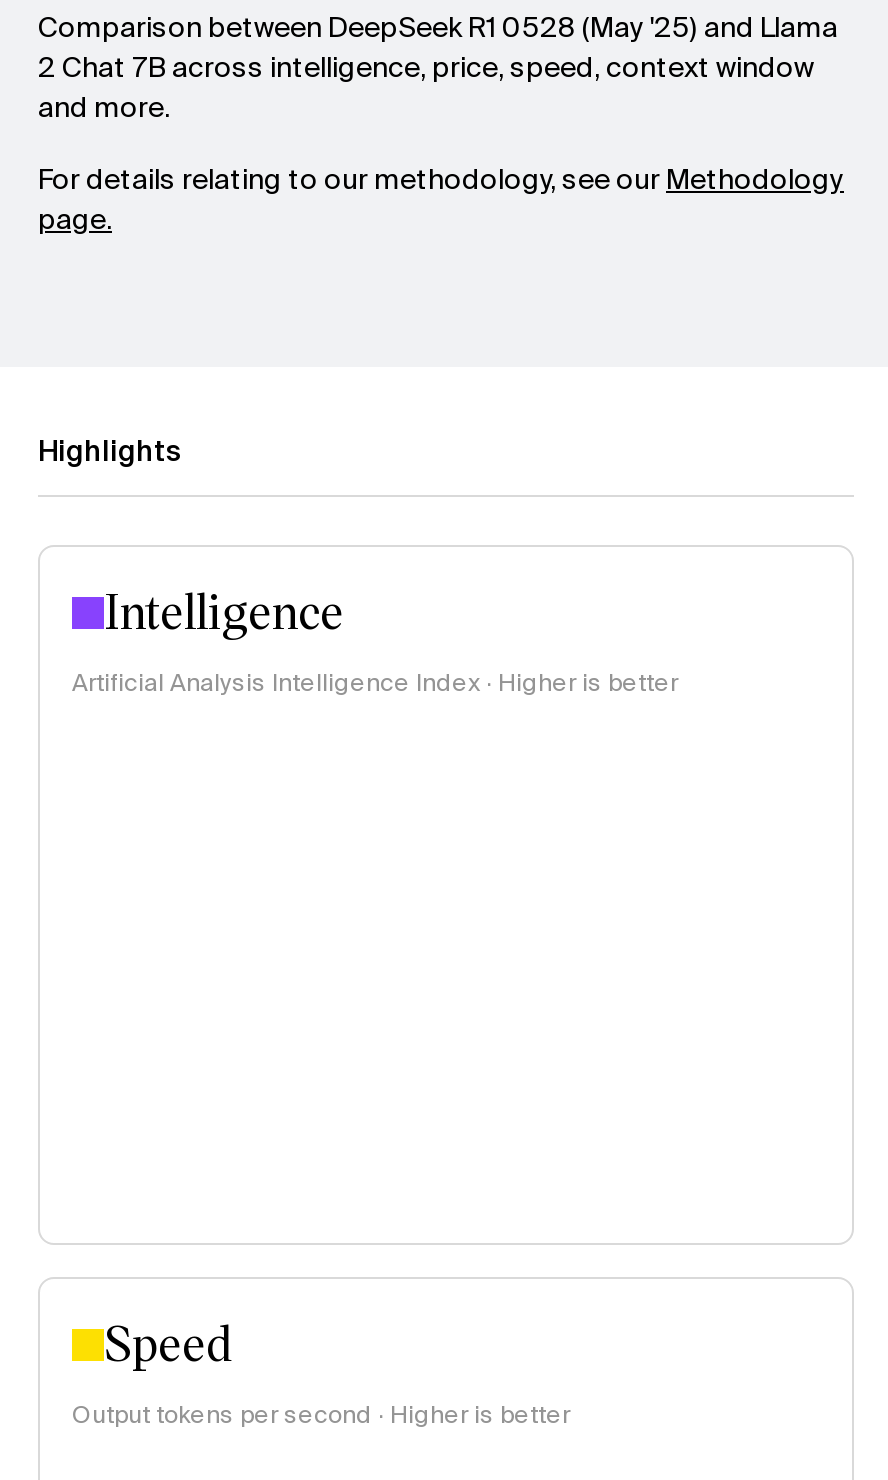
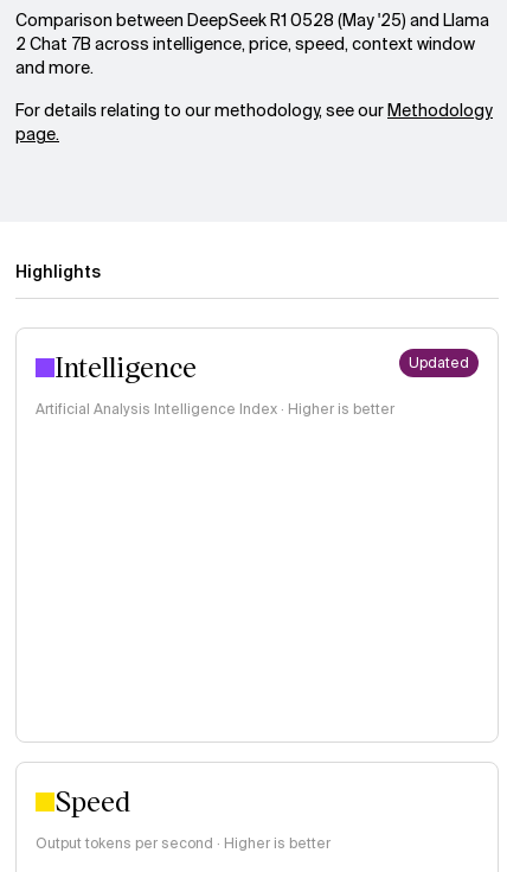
+ Updated
